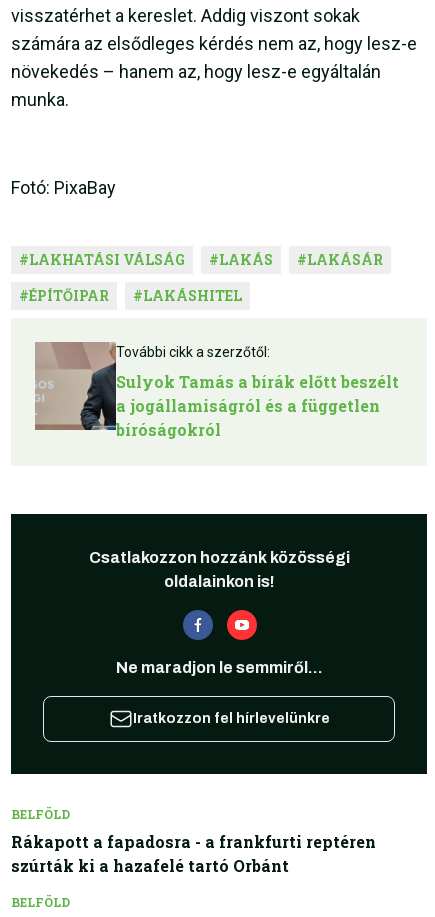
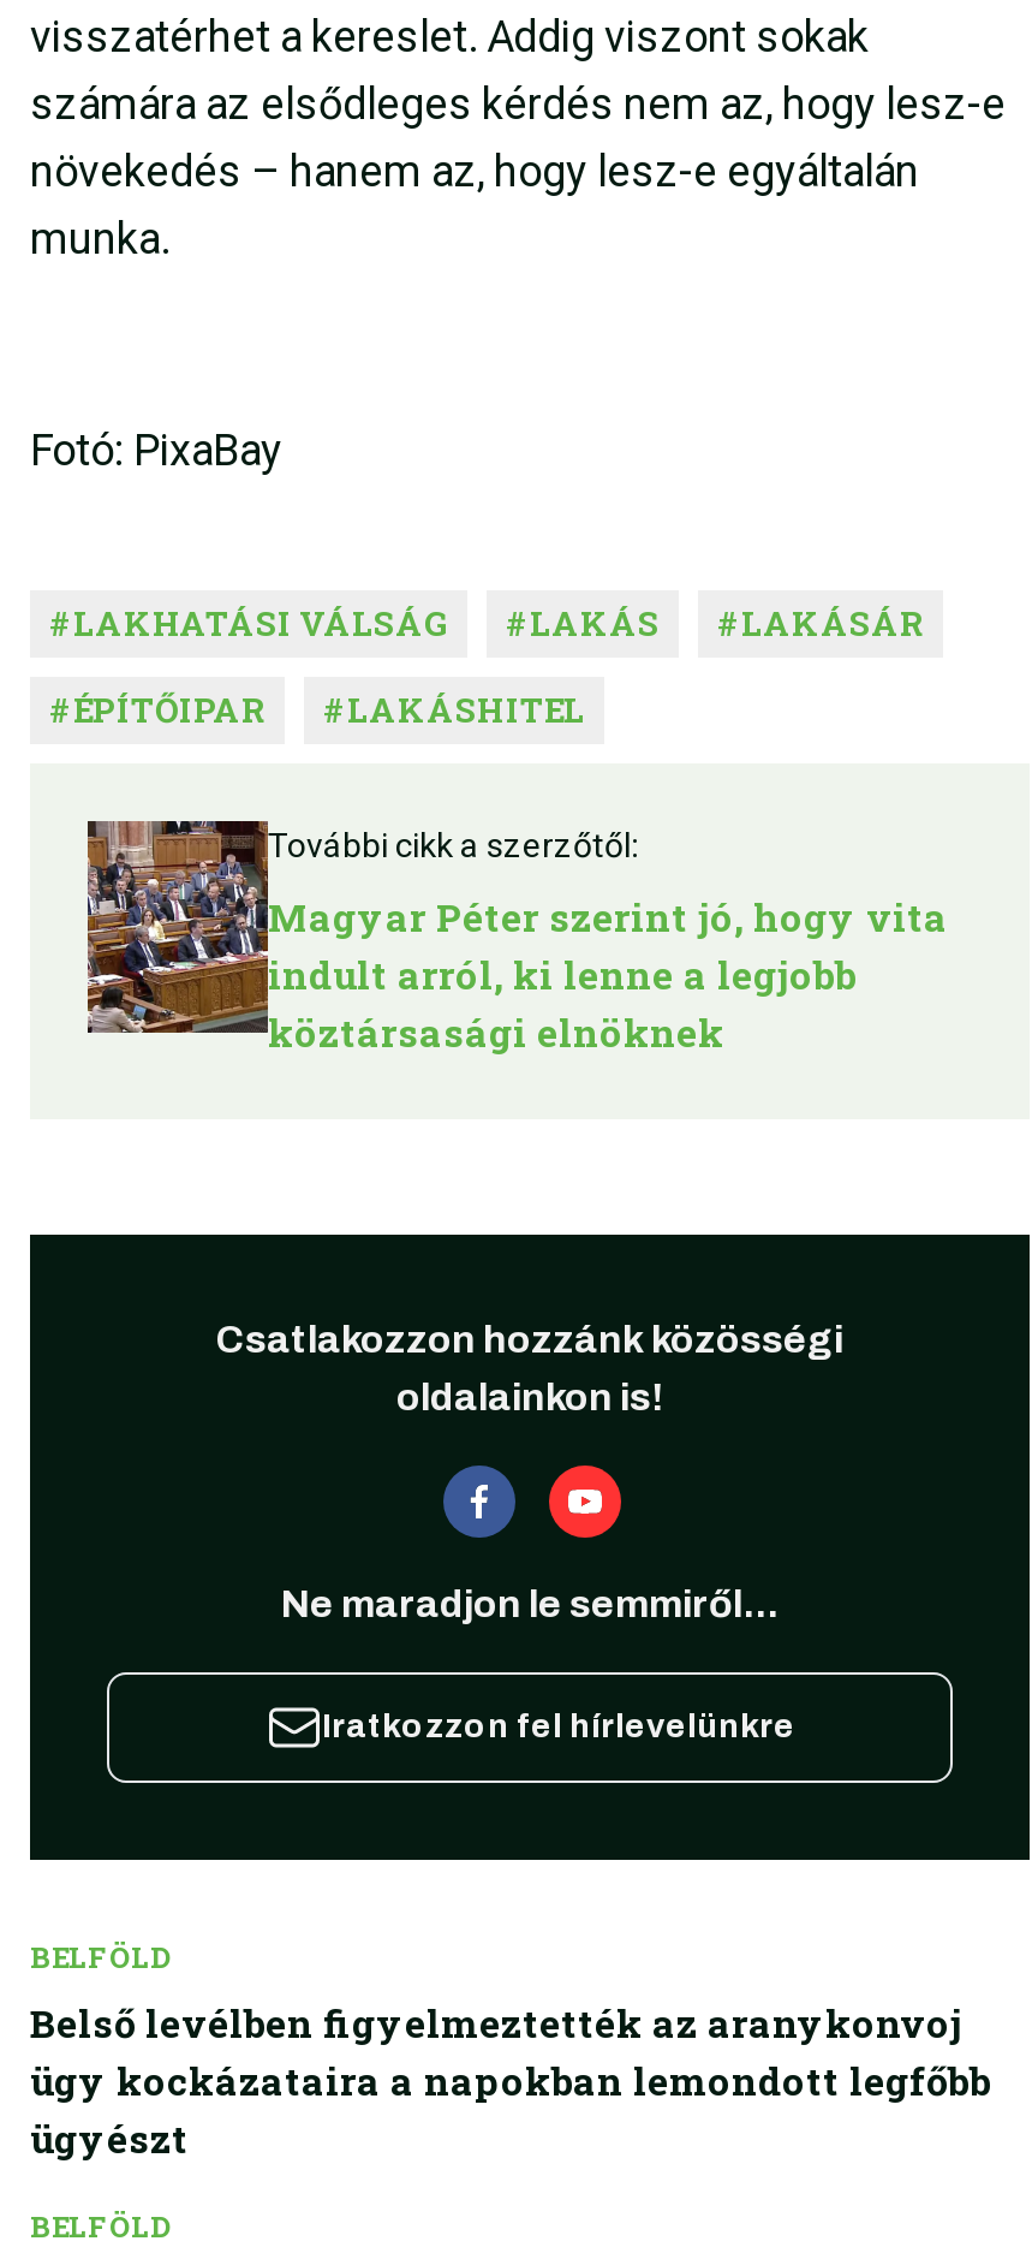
- [image]
- Sulyok Tamás a bírák előtt beszélt
- a jogállamiságról és a független
- bíróságokról
+ [image]
+ Magyar Péter szerint jó, hogy vita
+ indult arról, ki lenne a legjobb
+ köztársasági elnöknek

- Rákapott a fapadosra - a frankfurti reptéren
- szúrták ki a hazafelé tartó Orbánt
+ Belső levélben figyelmeztették az aranykonvoj
+ ügy kockázataira a napokban lemondott legfőbb
+ ügyészt
